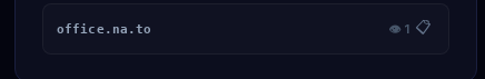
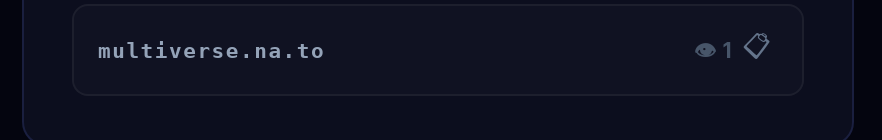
- office.na.to
+ multiverse.na.to
